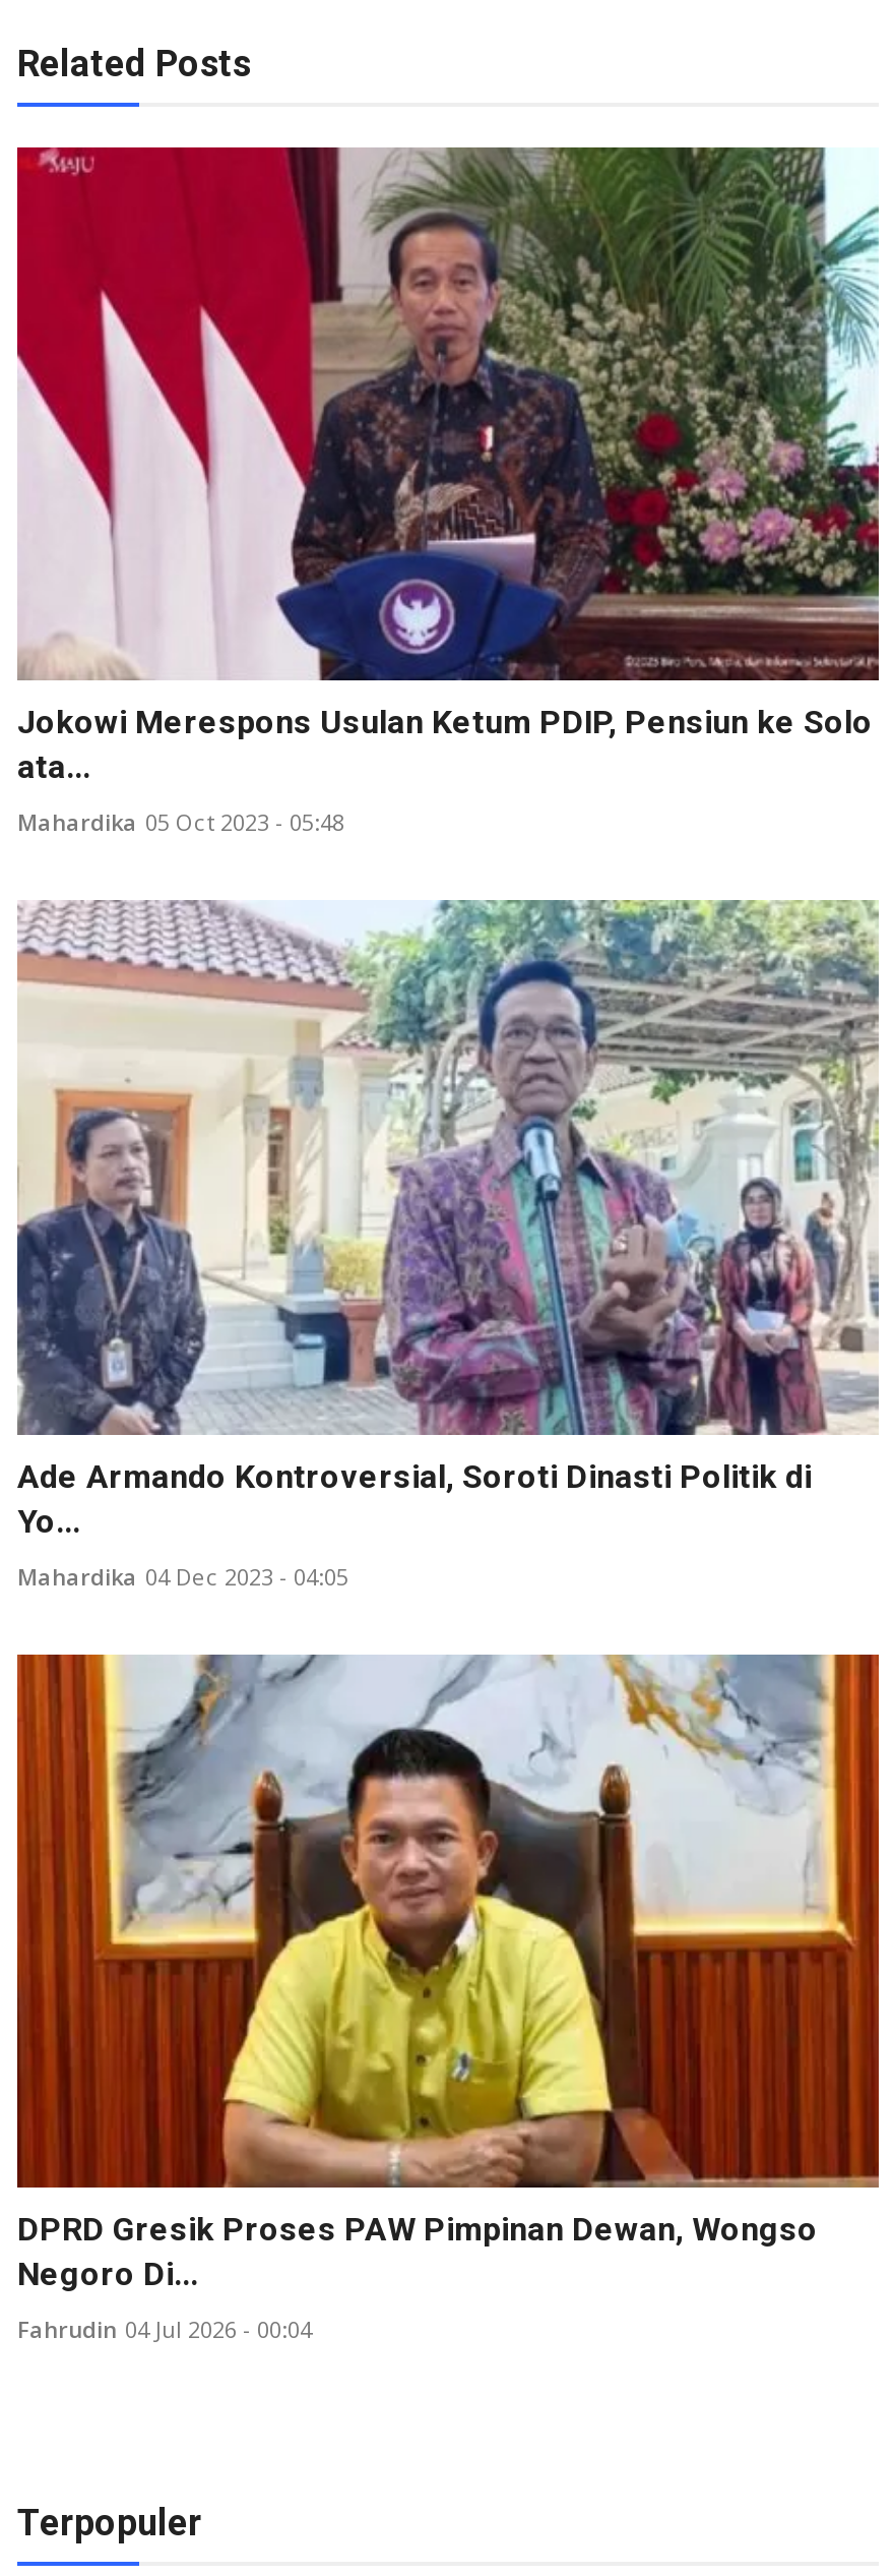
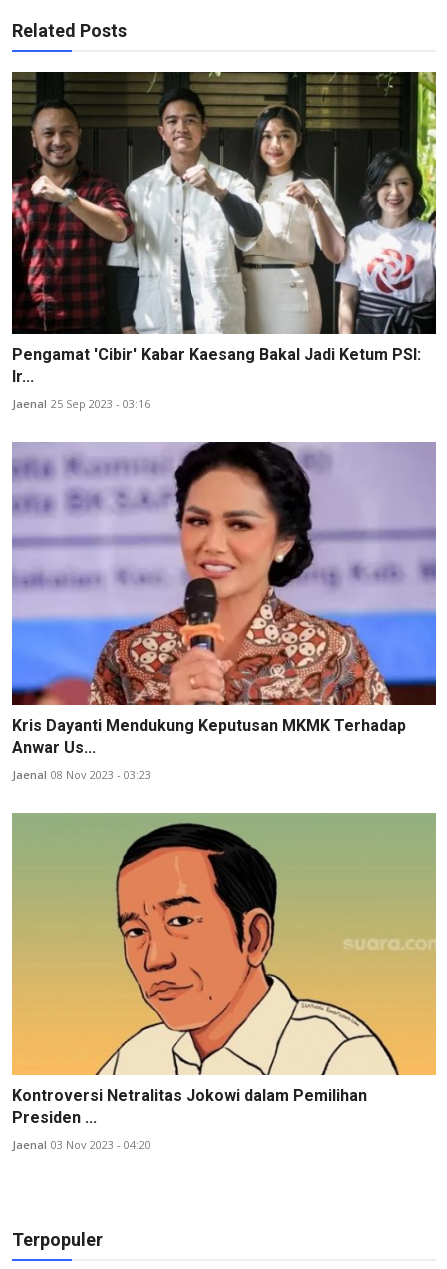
- [image]
- Jokowi Merespons Usulan Ketum PDIP, Pensiun ke Solo
- ata...
+ [image]
+ Pengamat 'Cibir' Kabar Kaesang Bakal Jadi Ketum PSI:
+ Ir...

- Mahardika 05 Oct 2023 - 05:48
+ Jaenal 25 Sep 2023 - 03:16

- [image]
- Ade Armando Kontroversial, Soroti Dinasti Politik di
- Yo...
+ [image]
+ Kris Dayanti Mendukung Keputusan MKMK Terhadap
+ Anwar Us...

- Mahardika 04 Dec 2023 - 04:05
+ Jaenal 08 Nov 2023 - 03:23

- [image]
- DPRD Gresik Proses PAW Pimpinan Dewan, Wongso
- Negoro Di...
+ [image]
+ Kontroversi Netralitas Jokowi dalam Pemilihan
+ Presiden ...

- Fahrudin 04 Jul 2026 - 00:04
+ Jaenal 03 Nov 2023 - 04:20
